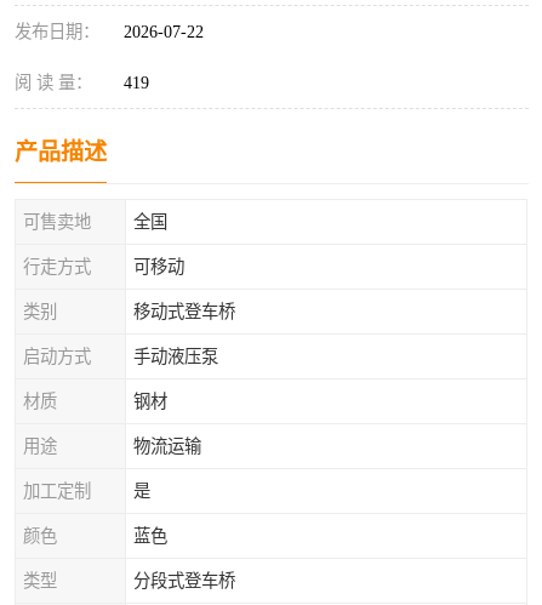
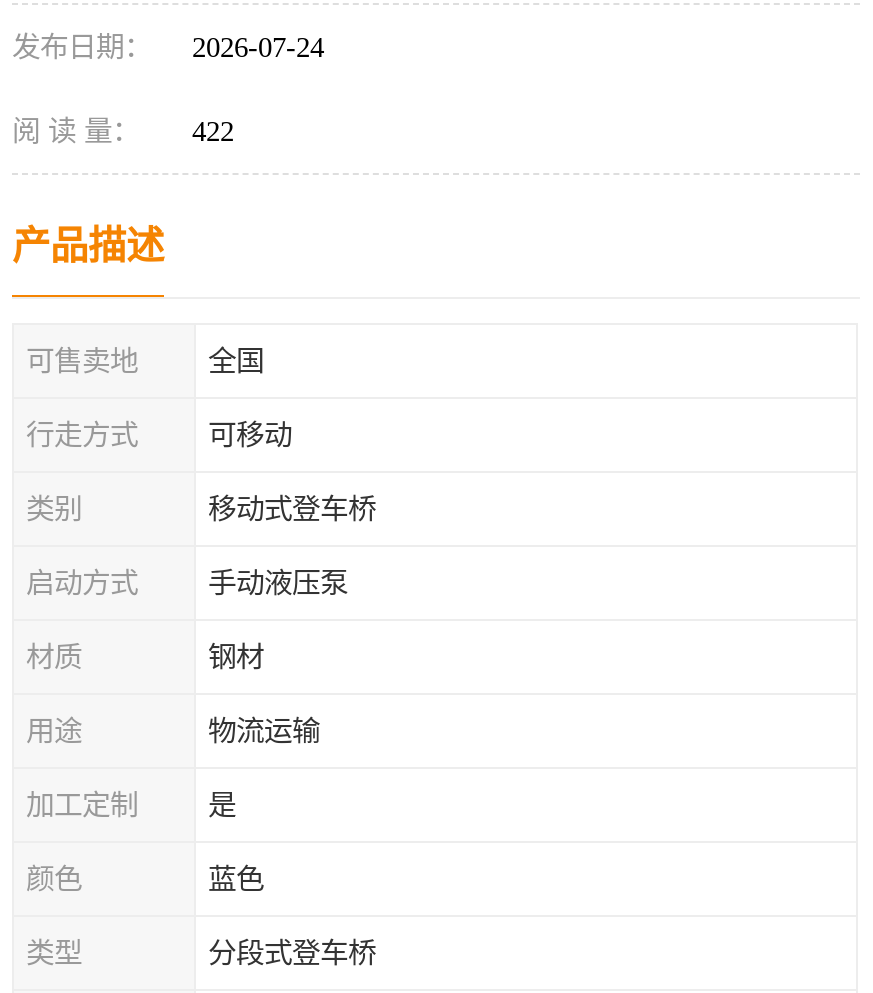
- 发布日期： 2026-07-22
+ 发布日期： 2026-07-24

- 阅 读 量： 419
+ 阅 读 量： 422
